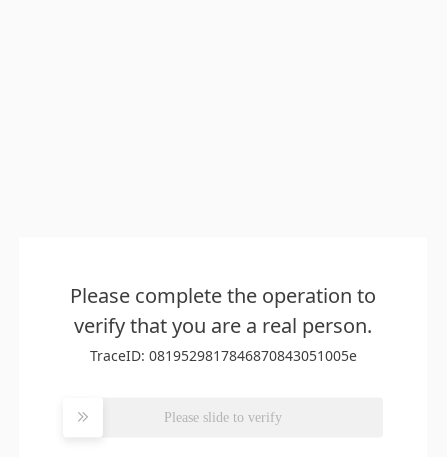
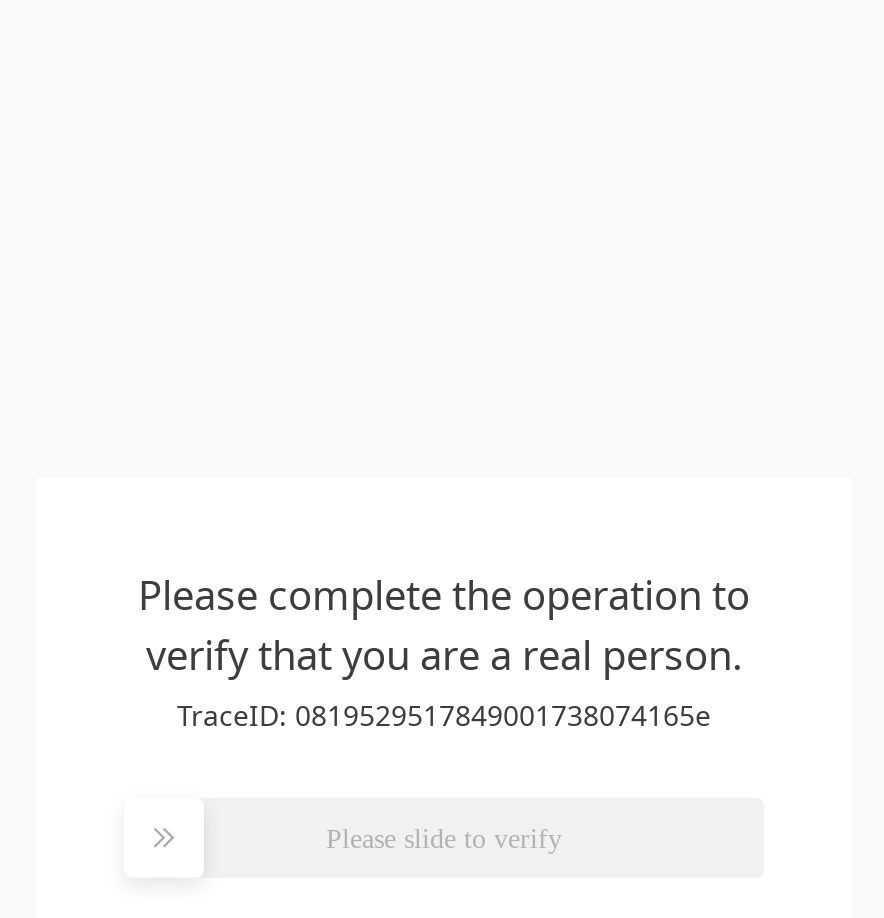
- TraceID: 0819529817846870843051005e
+ TraceID: 0819529517849001738074165e
